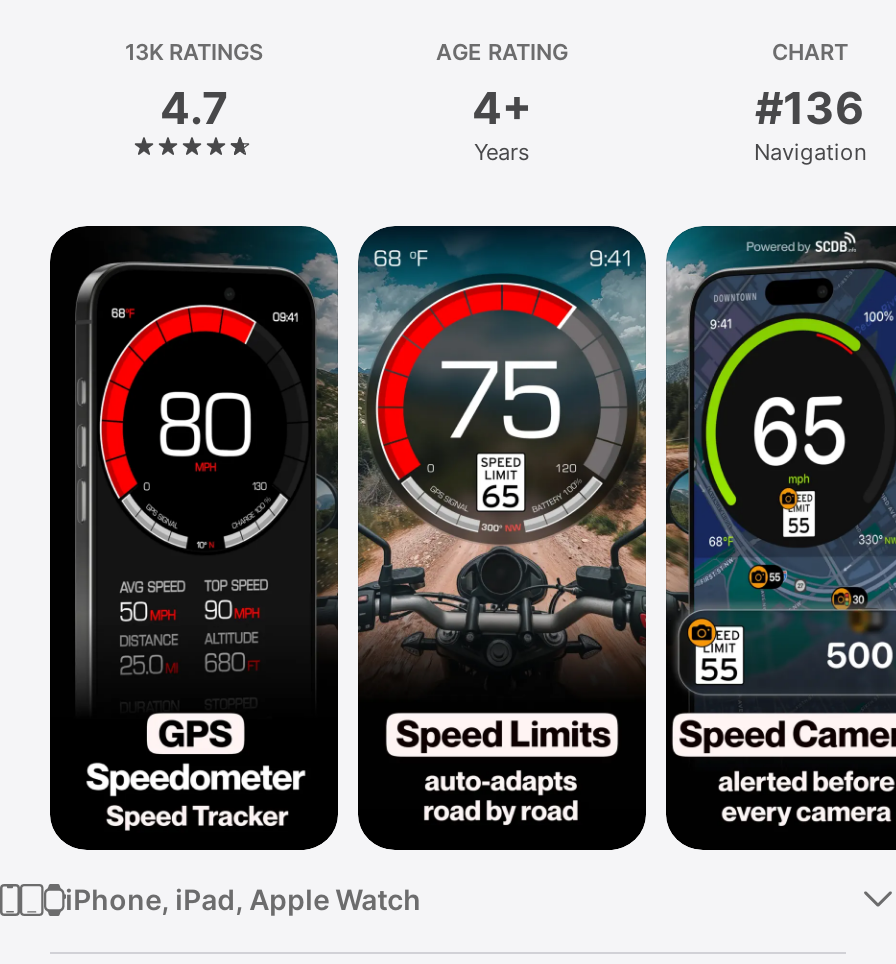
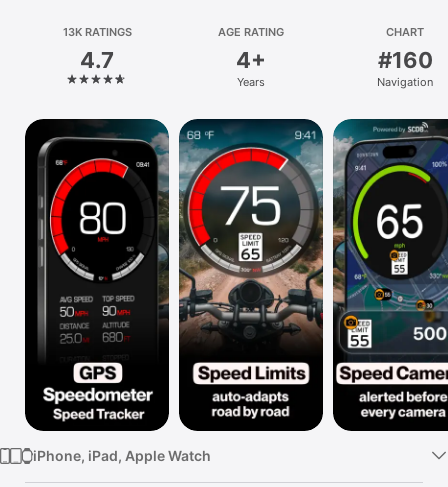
- #136
+ #160
